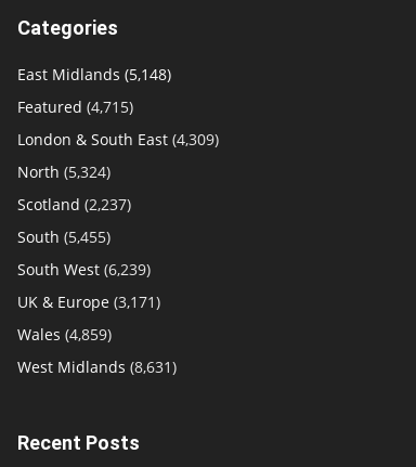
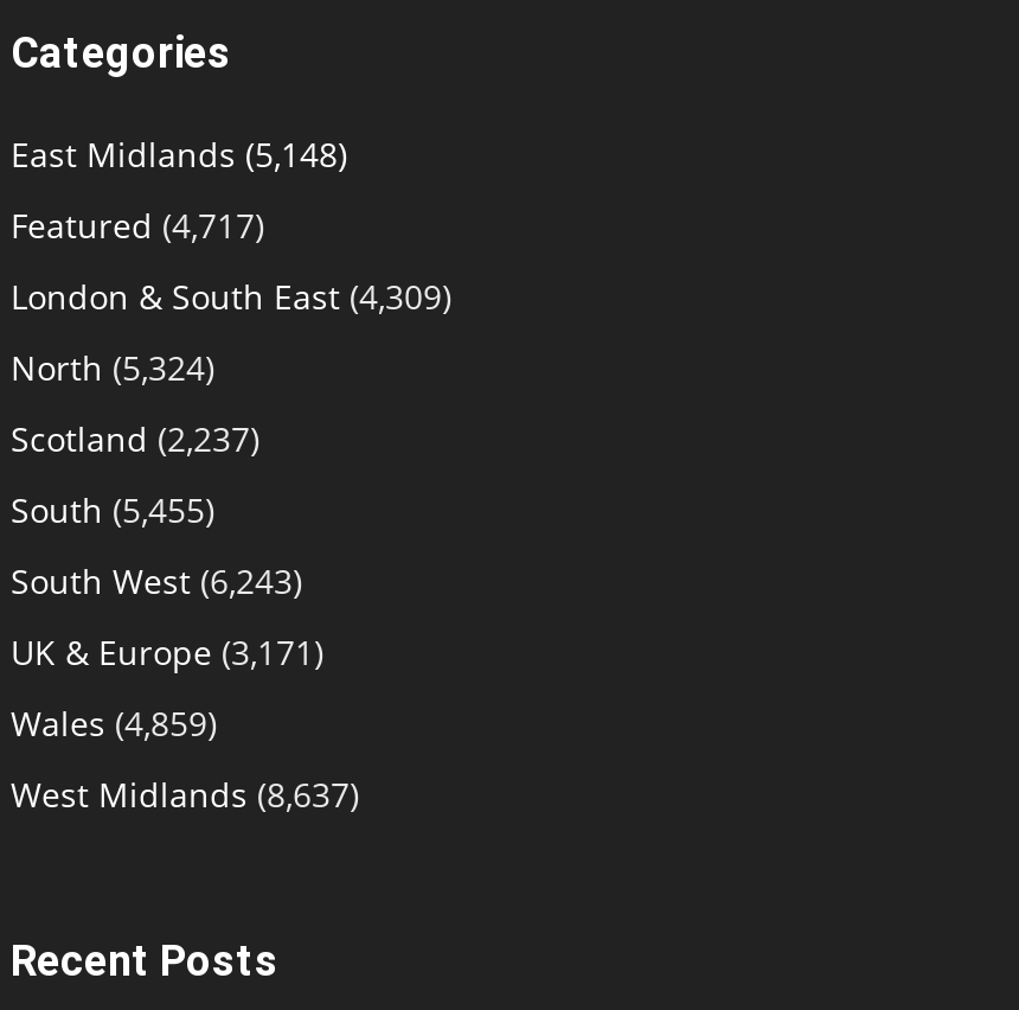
- Featured (4,715)
+ Featured (4,717)

- South West (6,239)
+ South West (6,243)

- West Midlands (8,631)
+ West Midlands (8,637)
